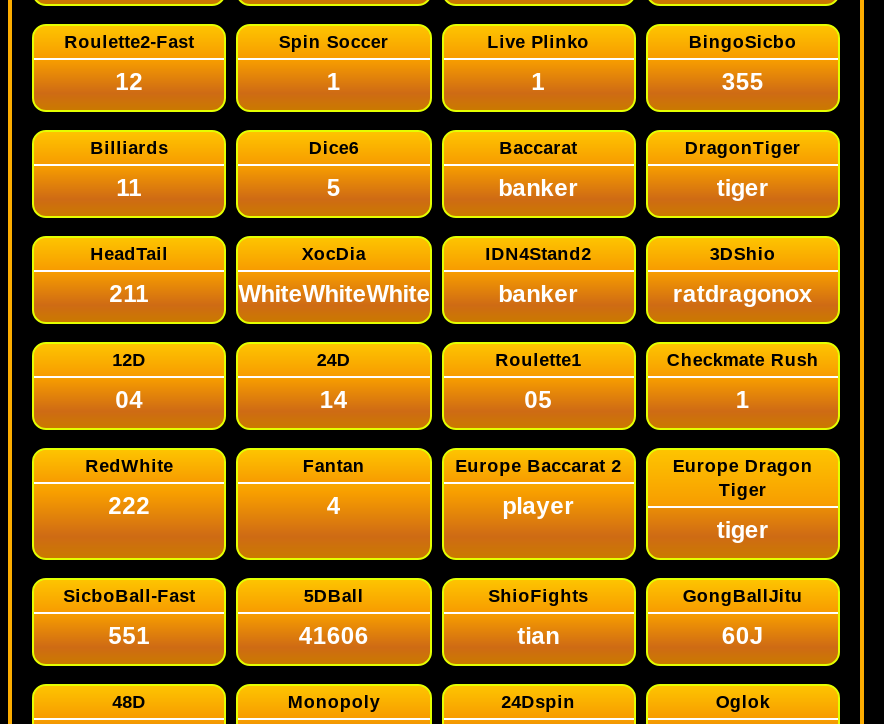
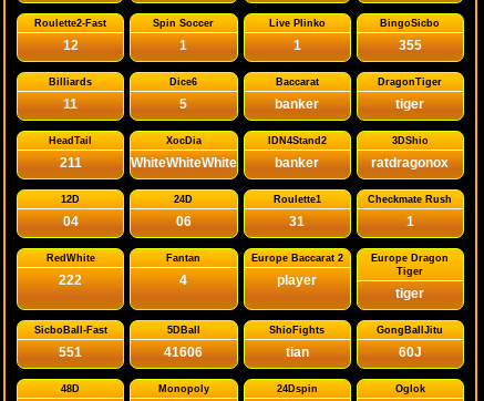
- 14
+ 06

- 05
+ 31
